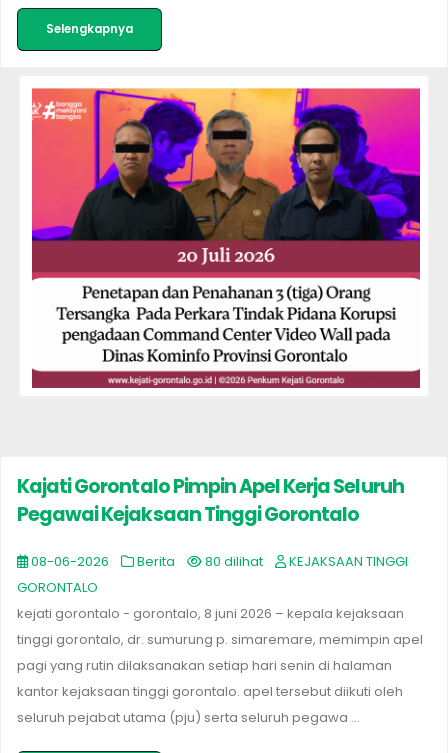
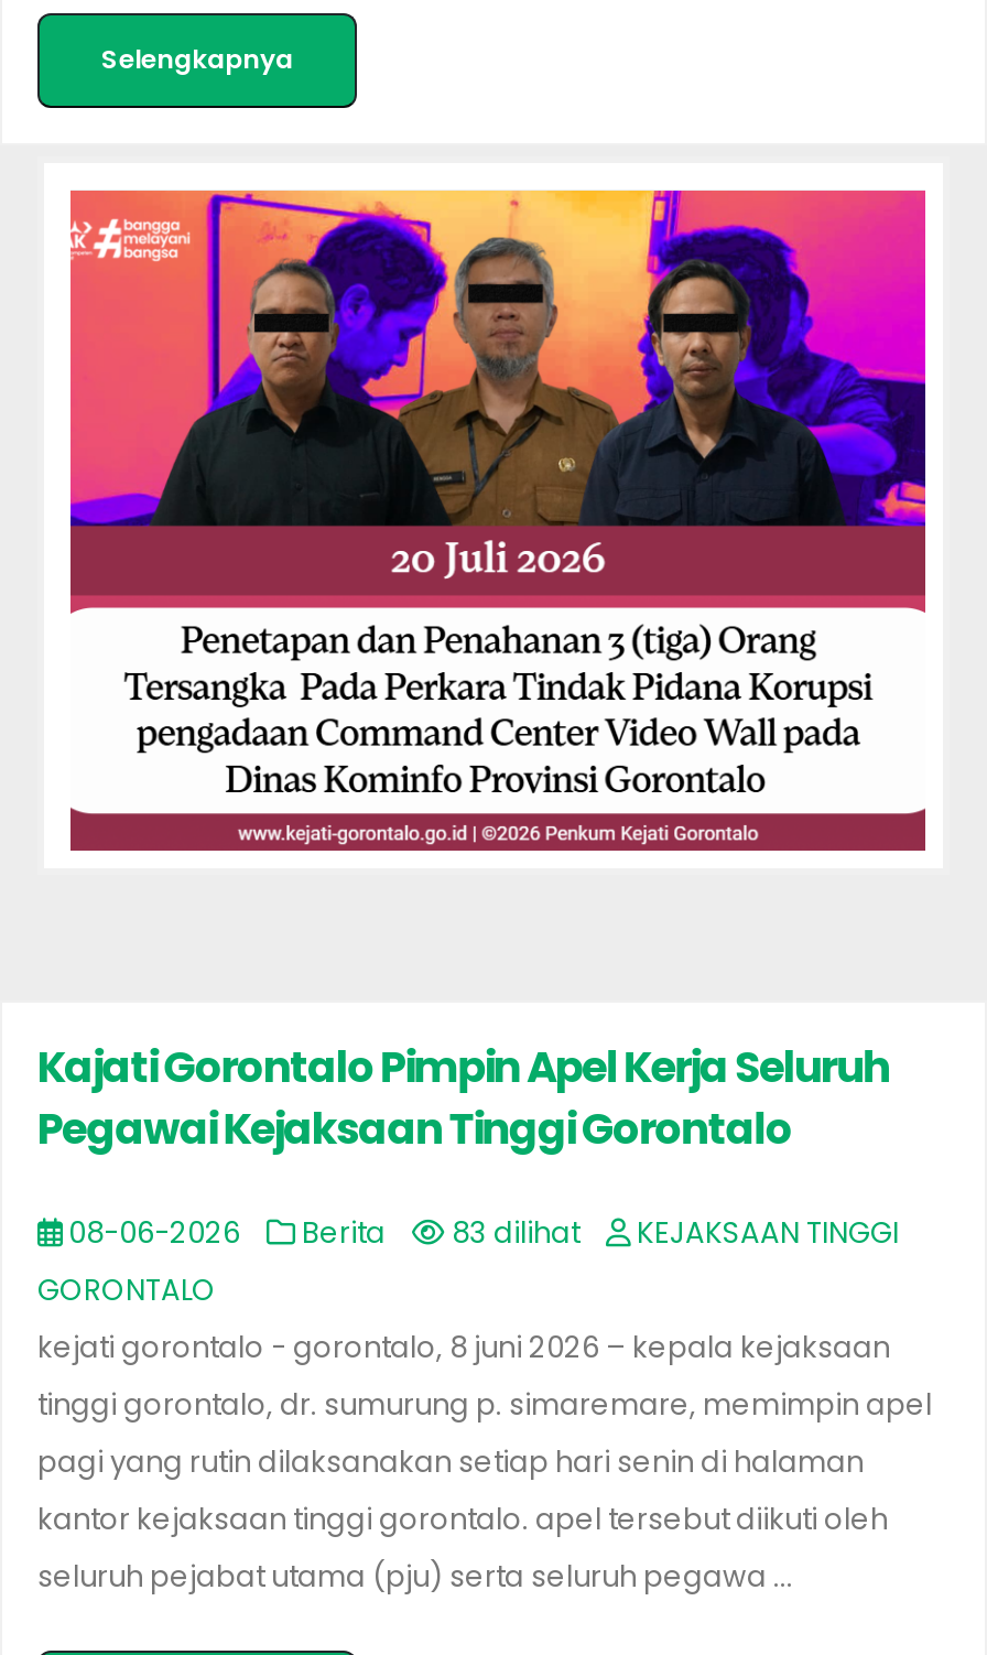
- 08-06-2026 Berita 80 dilihat KEJAKSAAN TINGGI
+ 08-06-2026 Berita 83 dilihat KEJAKSAAN TINGGI
